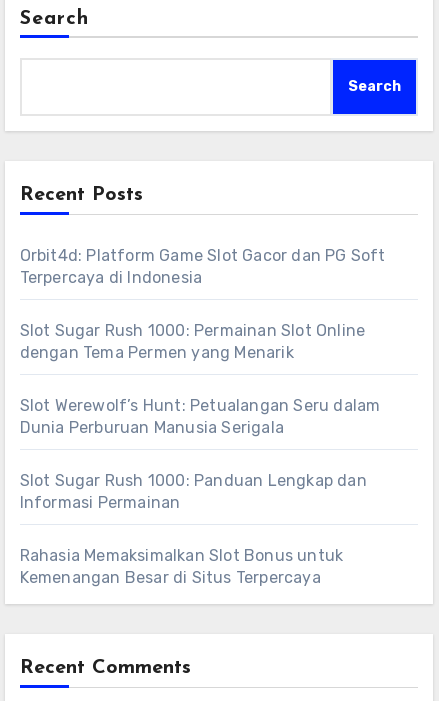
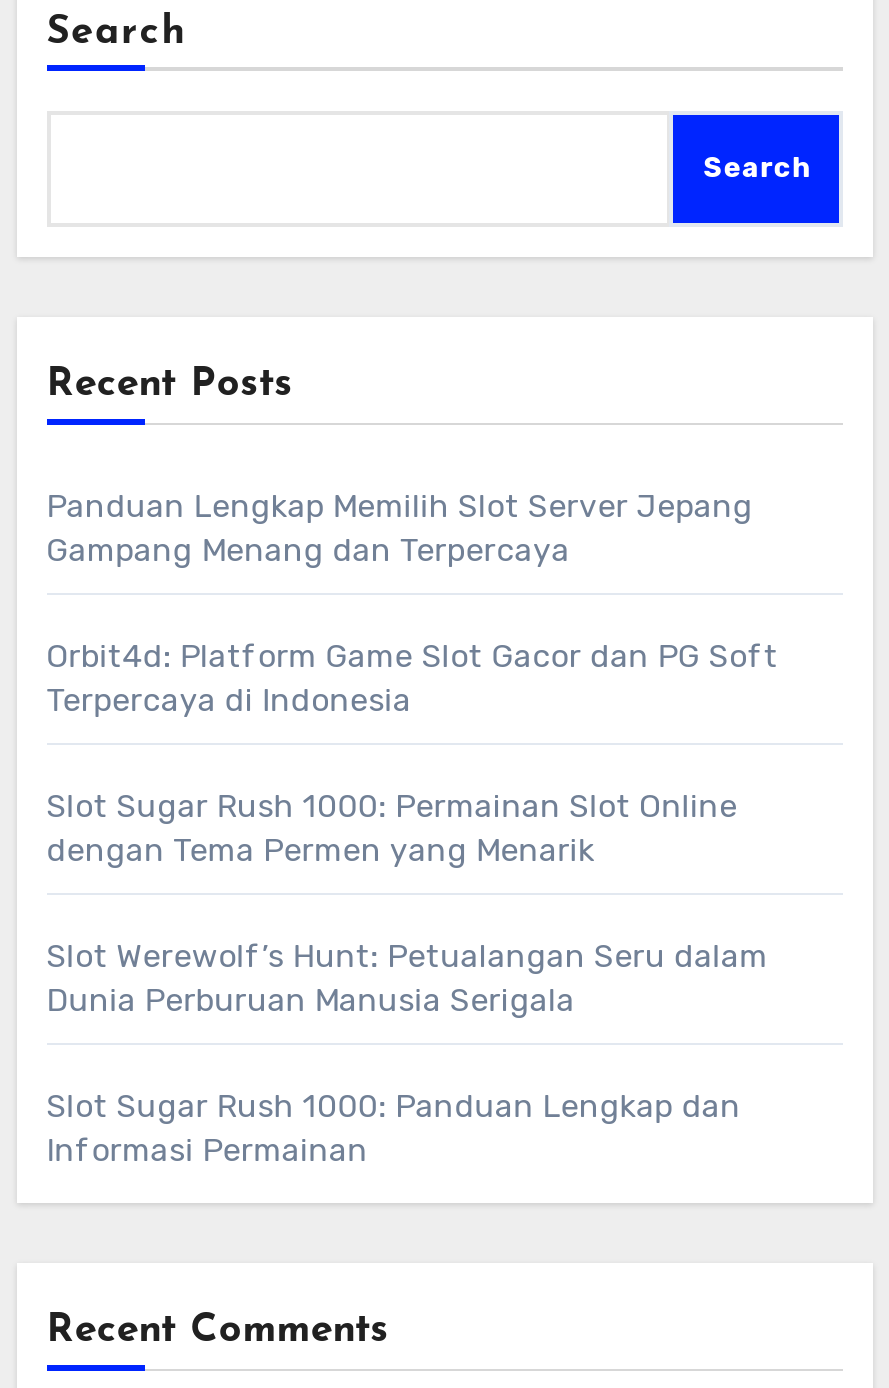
+ Panduan Lengkap Memilih Slot Server Jepang
+ Gampang Menang dan Terpercaya

moved down: Orbit4d: Platform Game Slot Gacor dan PG Soft | Terpercaya di Indonesia | Slot Sugar Rush 1000: Permainan Slot Online | dengan Tema Permen yang Menarik | Slot Werewolf’s Hunt: Petualangan Seru dalam | Dunia Perburuan Manusia Serigala | Slot Sugar Rush 1000: Panduan Lengkap dan | Informasi Permainan

- Rahasia Memaksimalkan Slot Bonus untuk
- Kemenangan Besar di Situs Terpercaya
